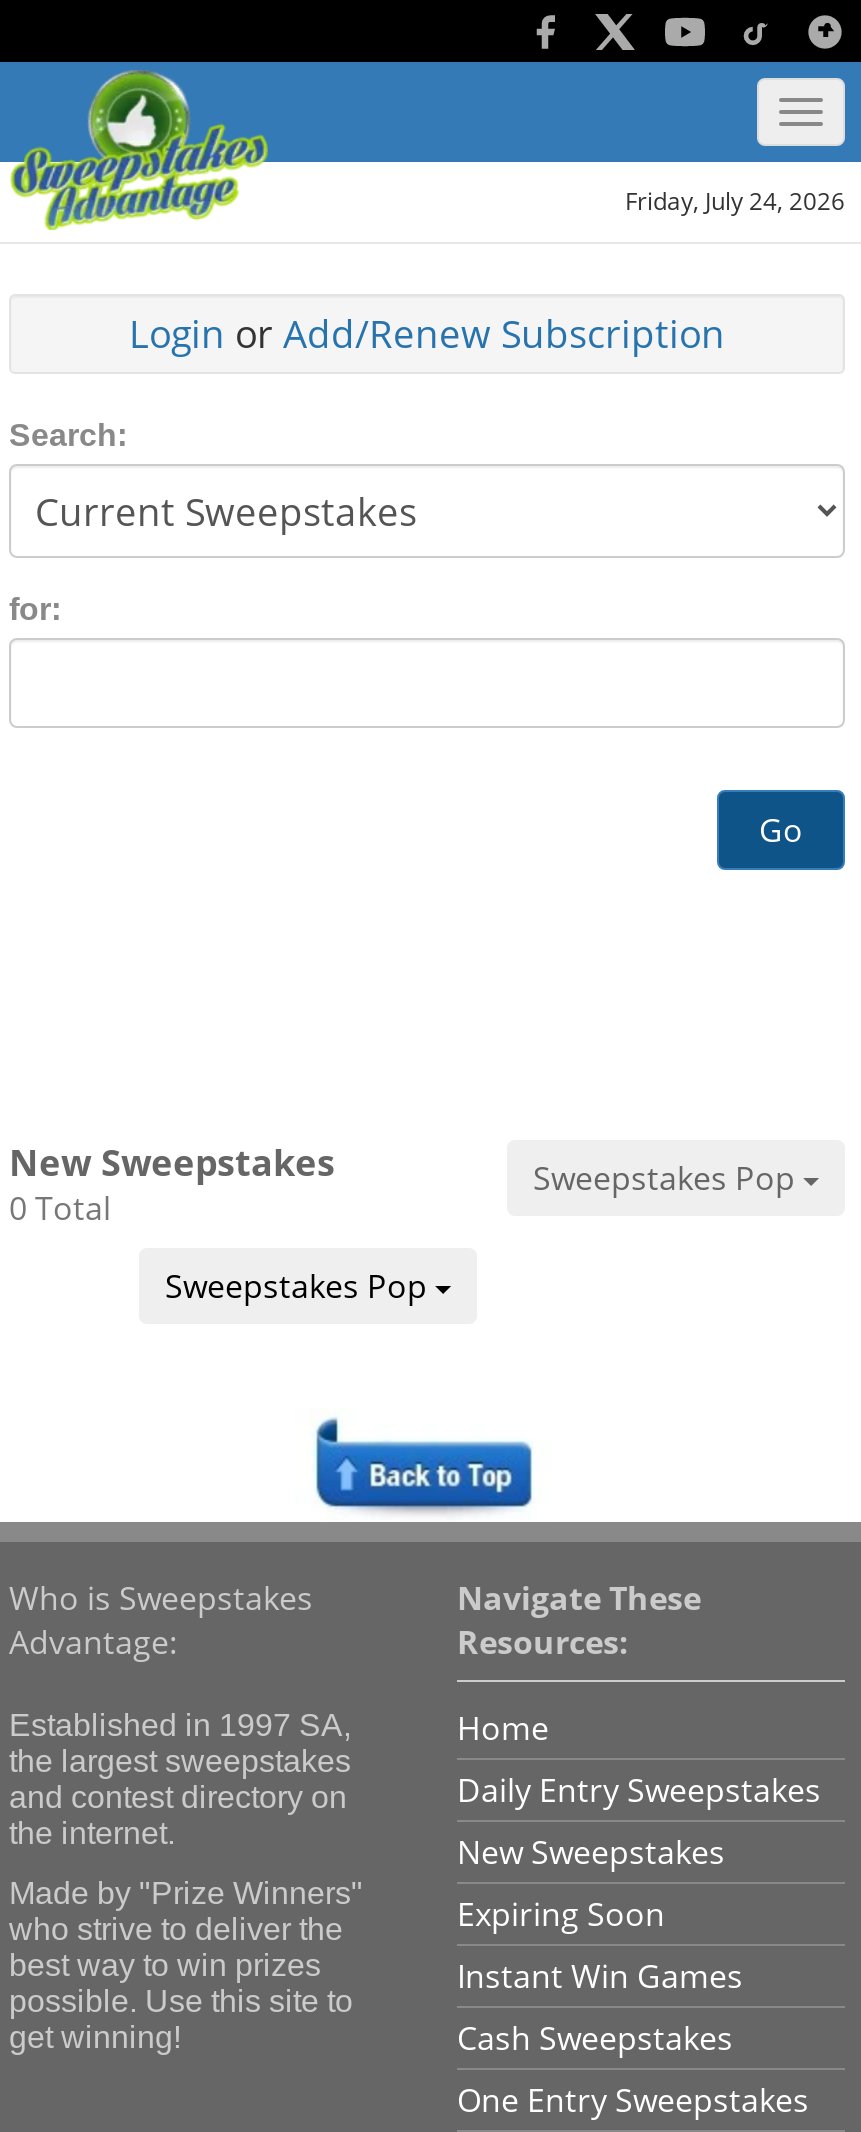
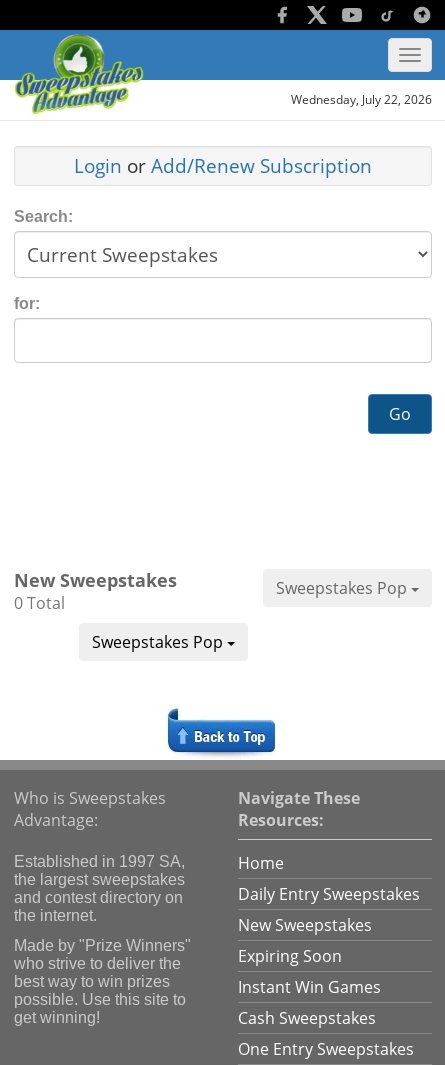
- Friday, July 24, 2026
+ Wednesday, July 22, 2026
